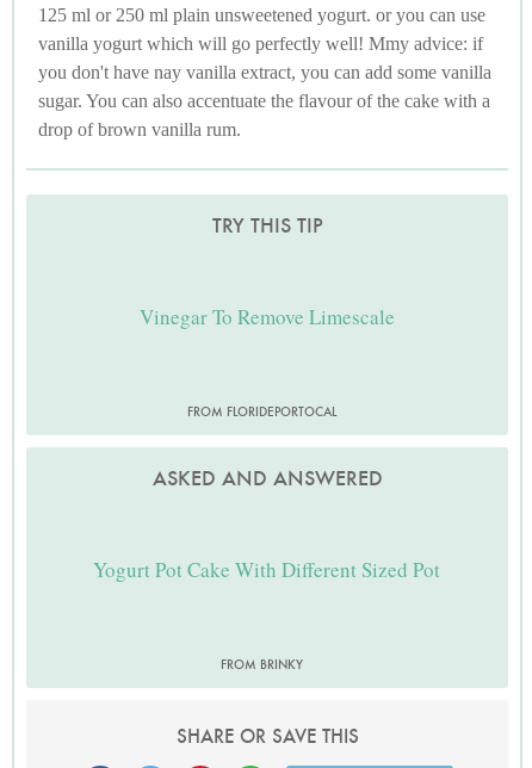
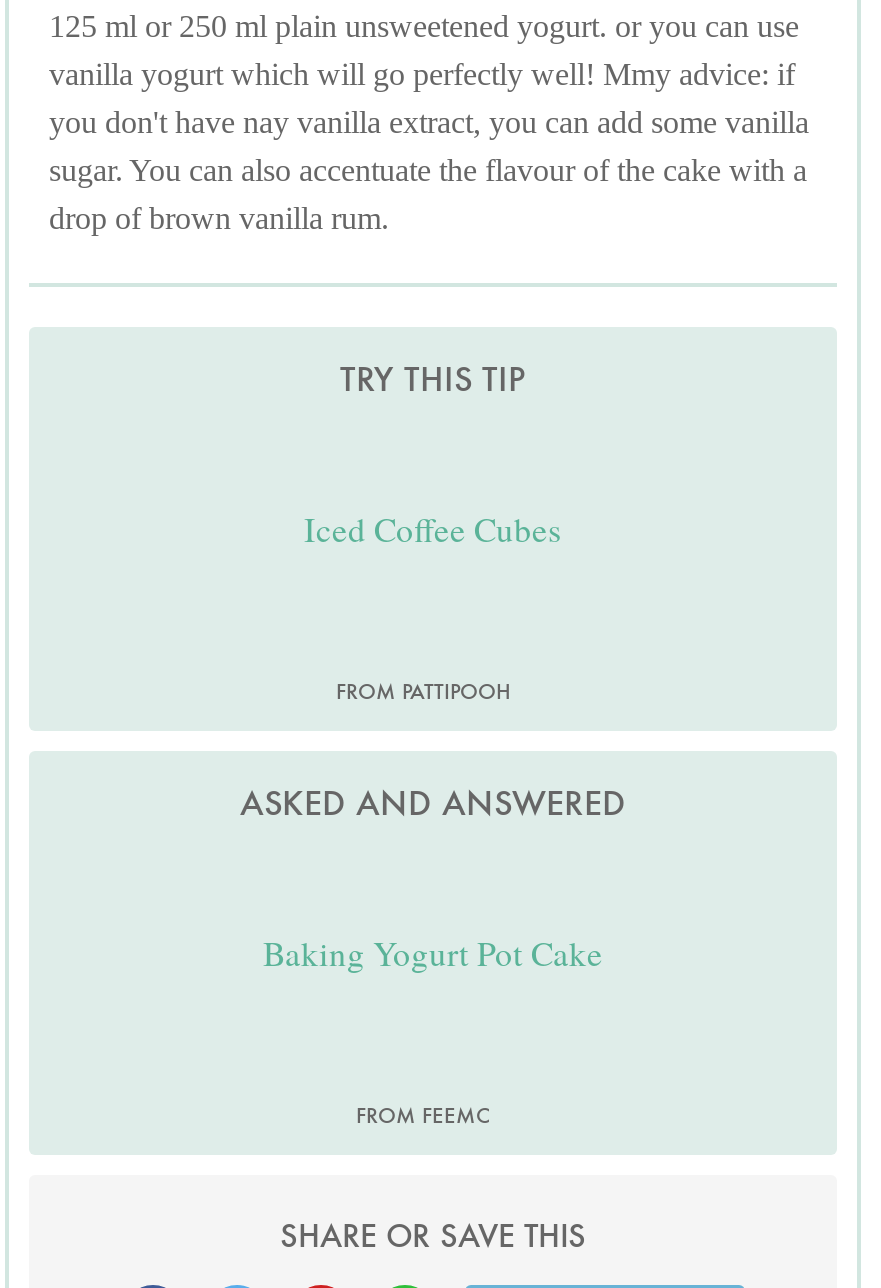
- Vinegar To Remove Limescale
+ Iced Coffee Cubes

- FROM FLORIDEPORTOCAL
+ FROM PATTIPOOH

- Yogurt Pot Cake With Different Sized Pot
+ Baking Yogurt Pot Cake

- FROM BRINKY
+ FROM FEEMC
